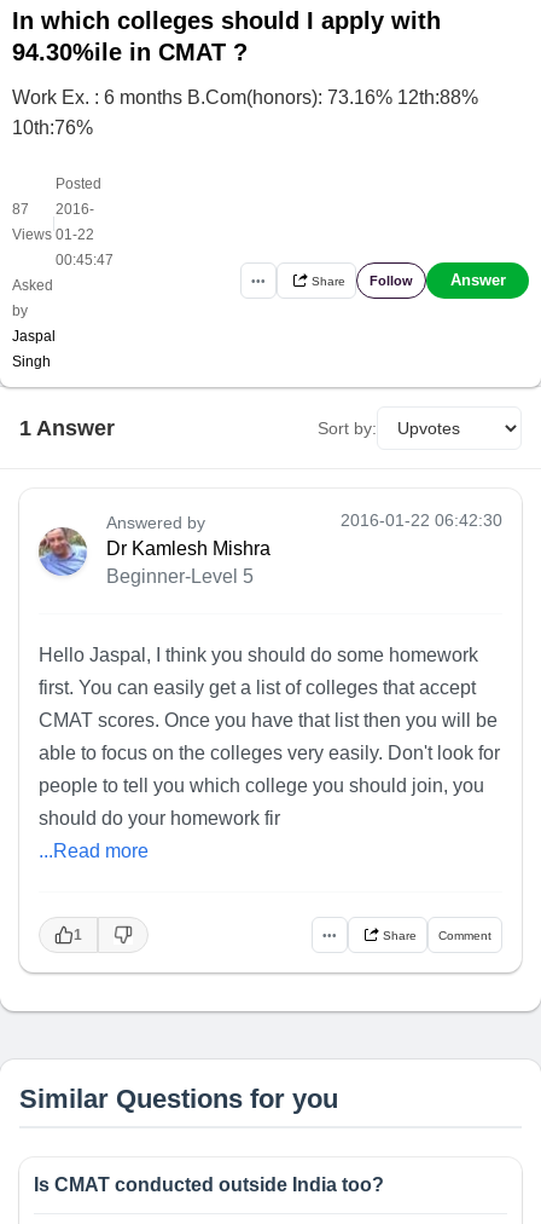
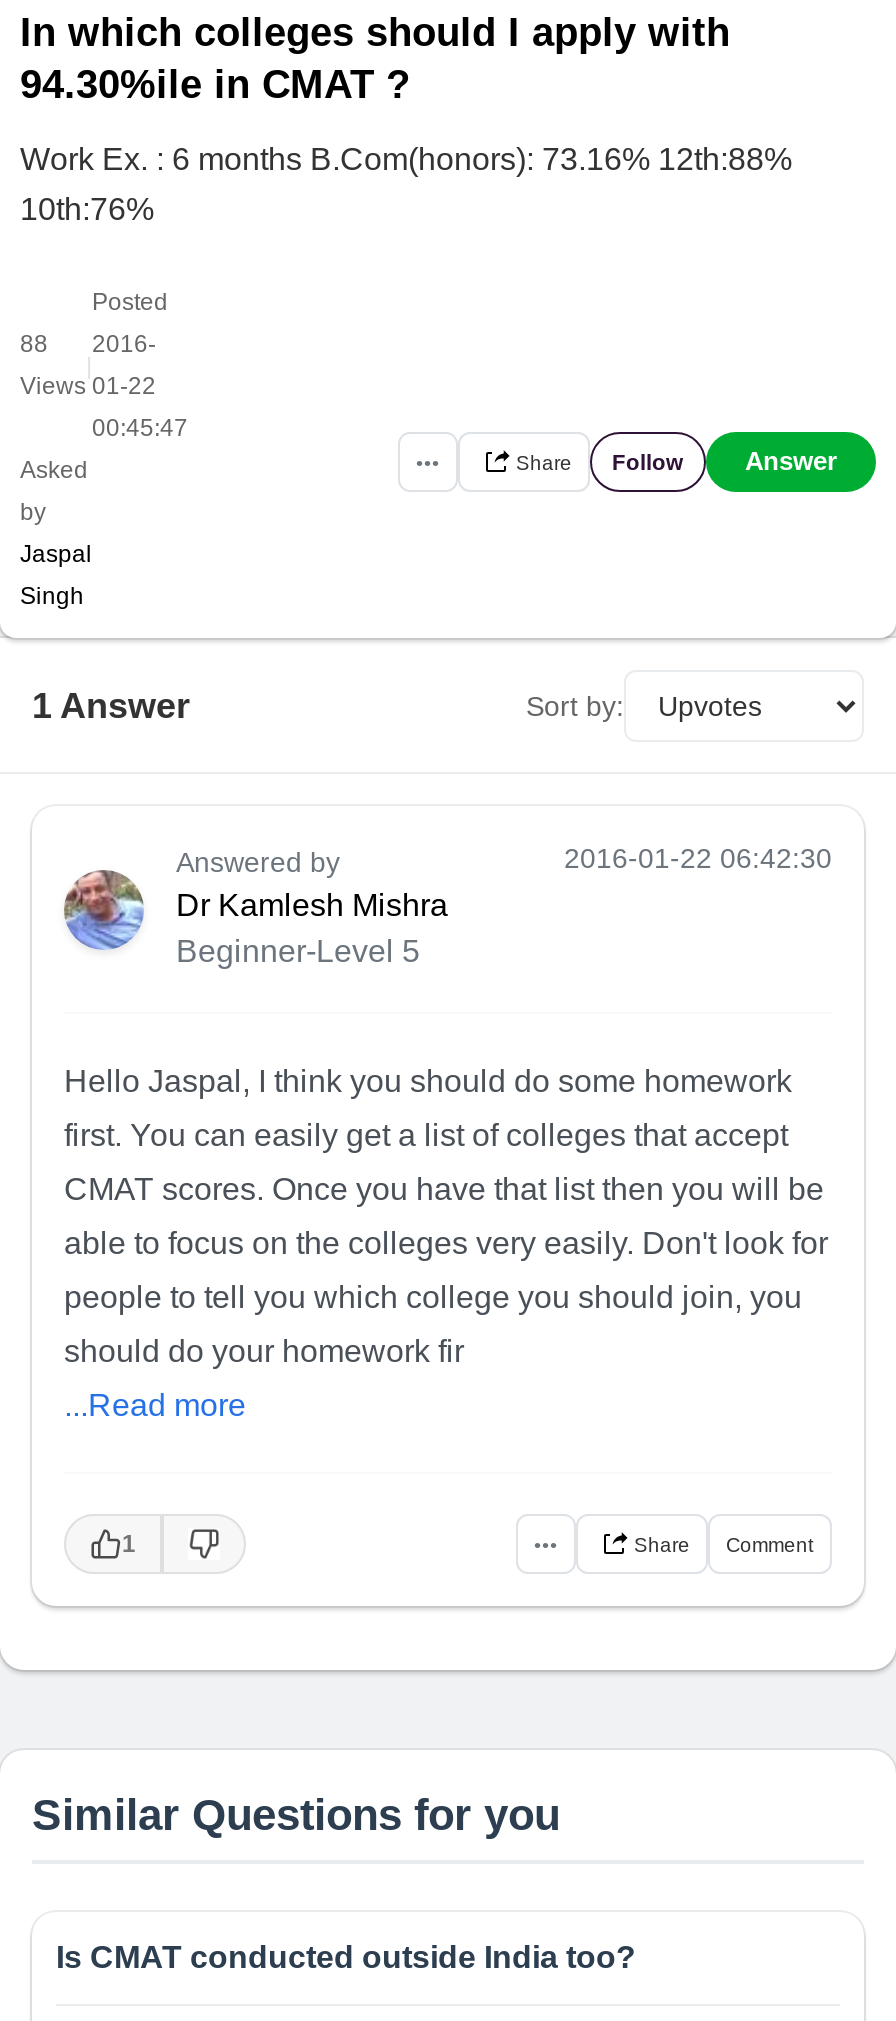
- 87 2016-
+ 88 2016-
